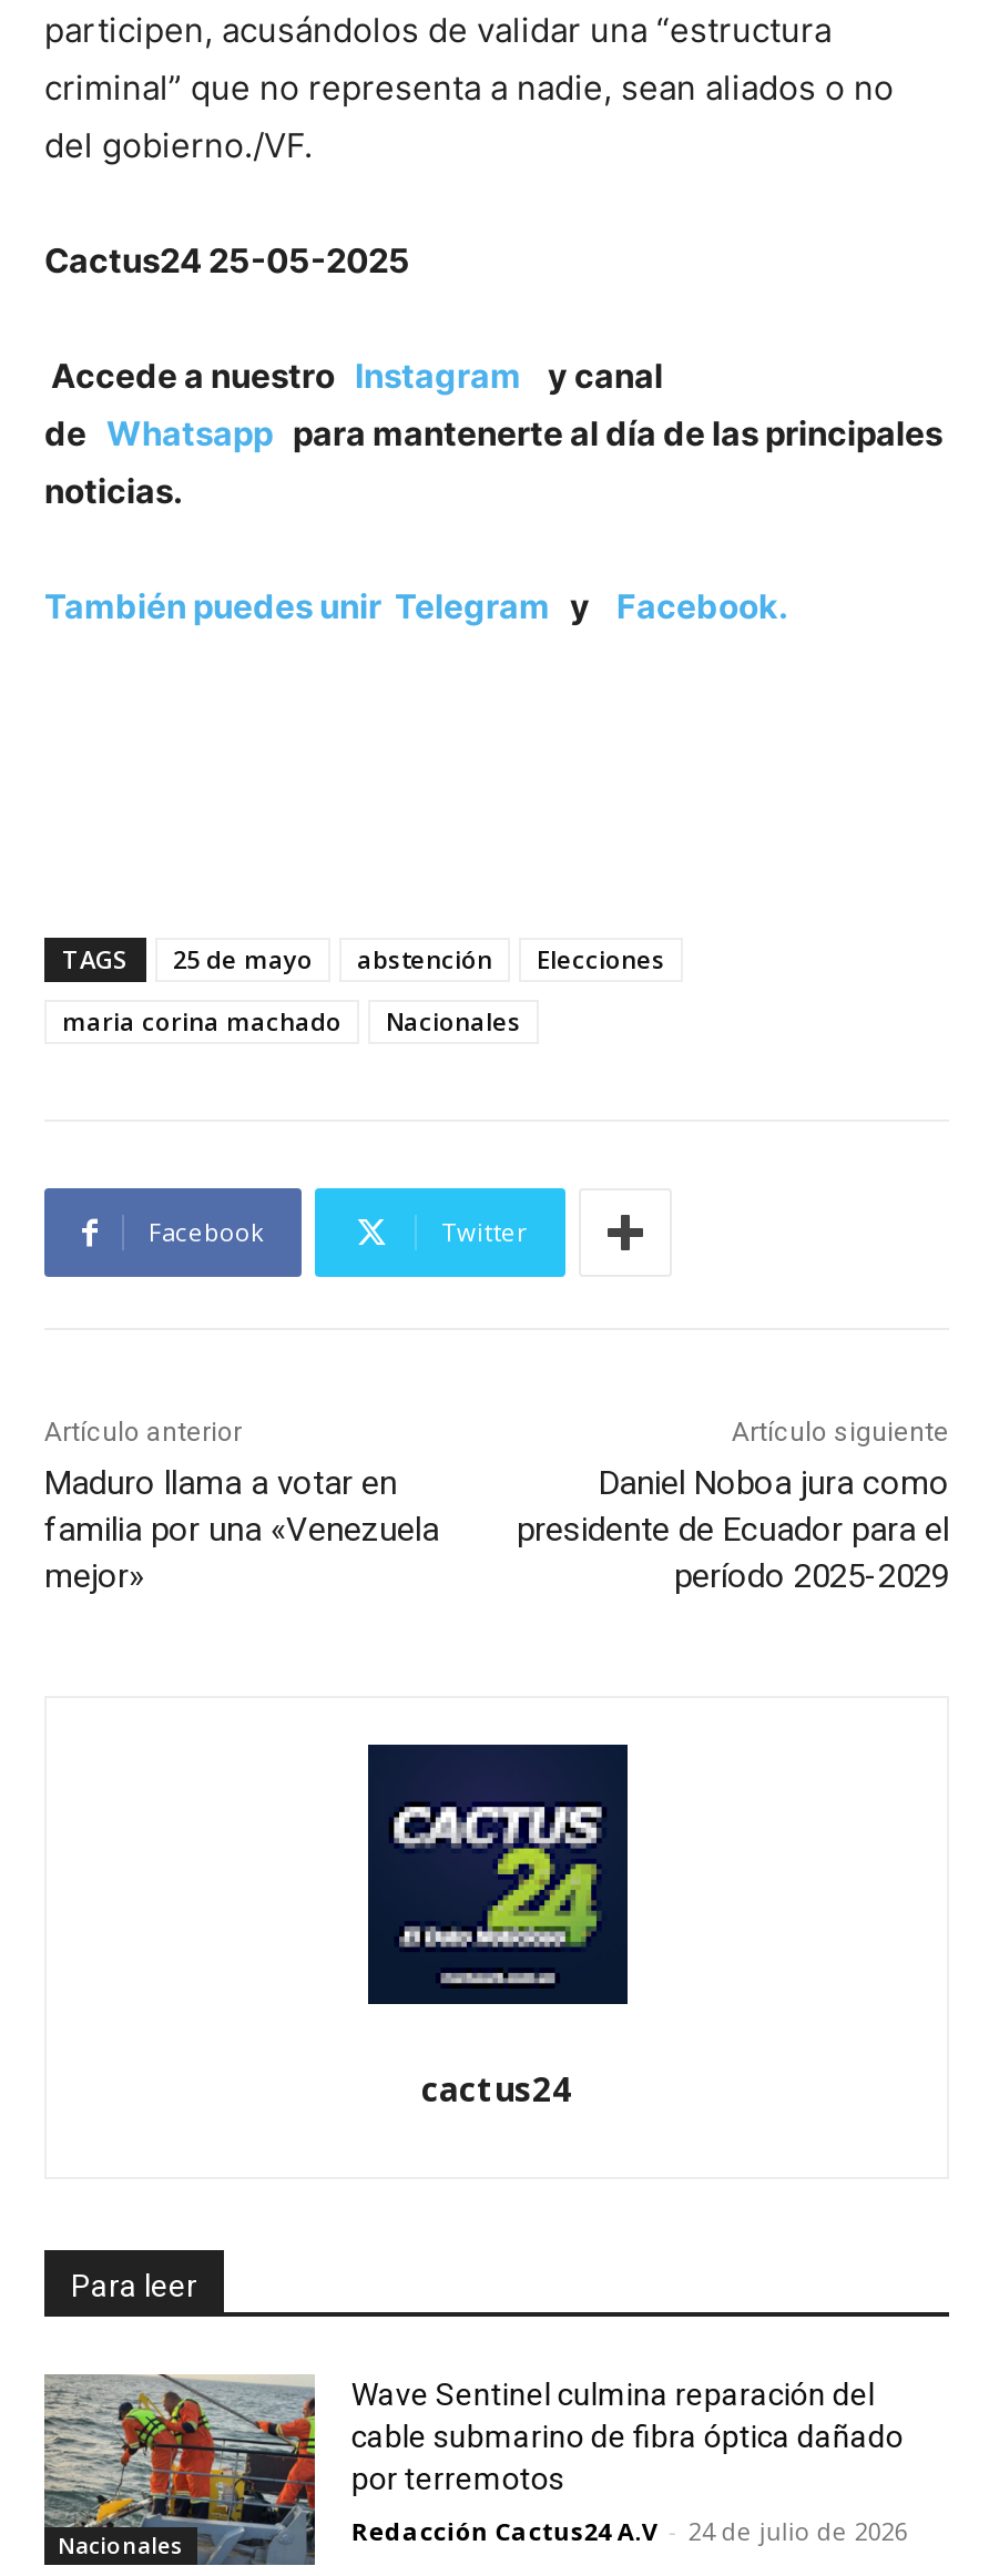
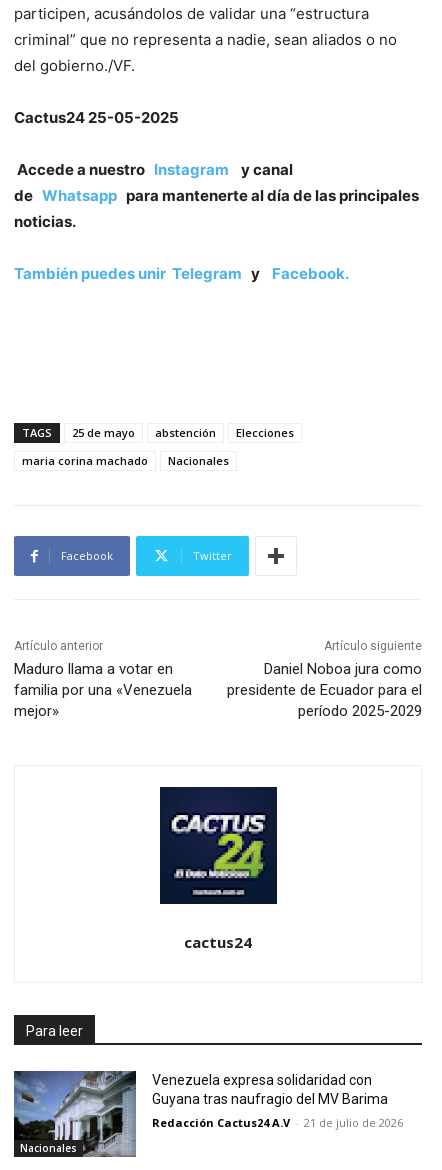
- [image]
- Wave Sentinel culmina reparación del
- cable submarino de fibra óptica dañado
- por terremotos
+ [image]
+ Venezuela expresa solidaridad con
+ Guyana tras naufragio del MV Barima

- Redacción Cactus24 A.V - 24 de julio de 2026
+ Redacción Cactus24 A.V - 21 de julio de 2026
